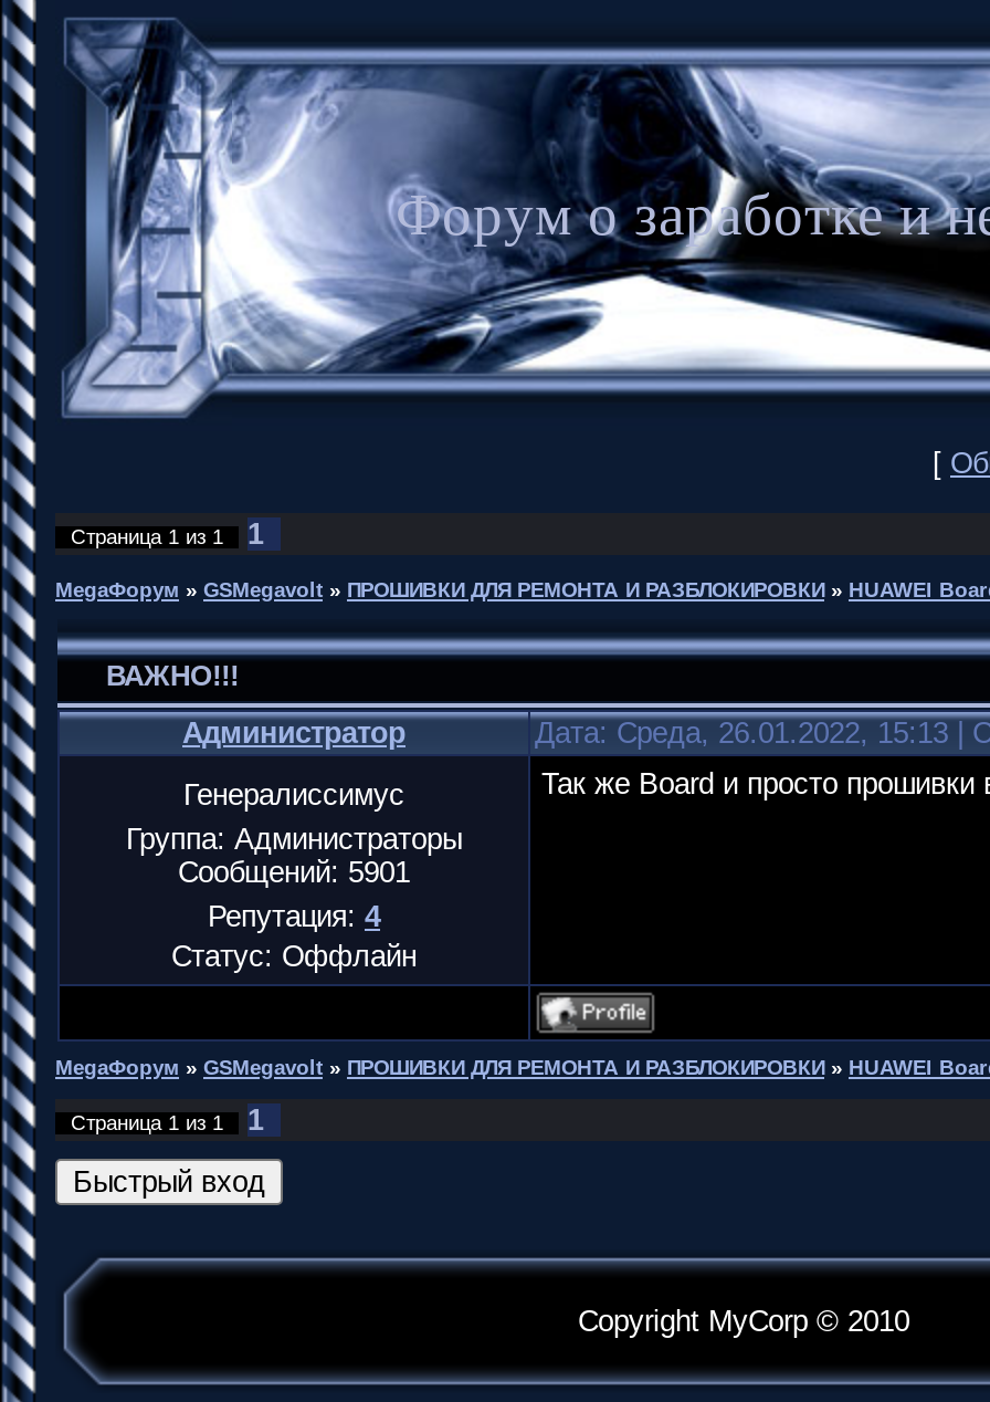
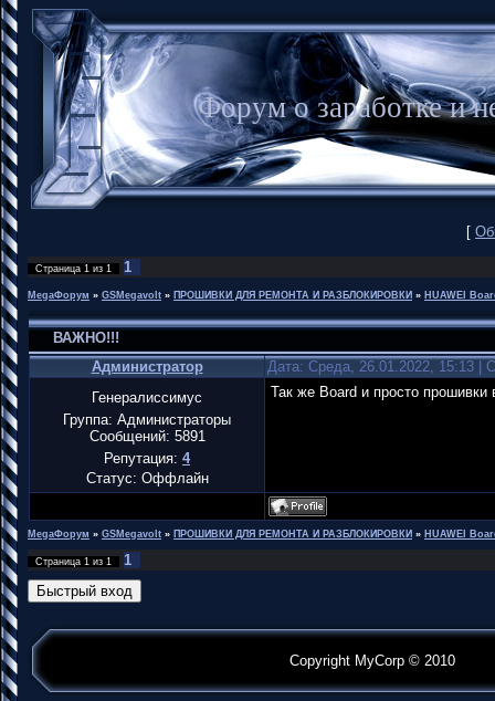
- Сообщений: 5901
+ Сообщений: 5891
